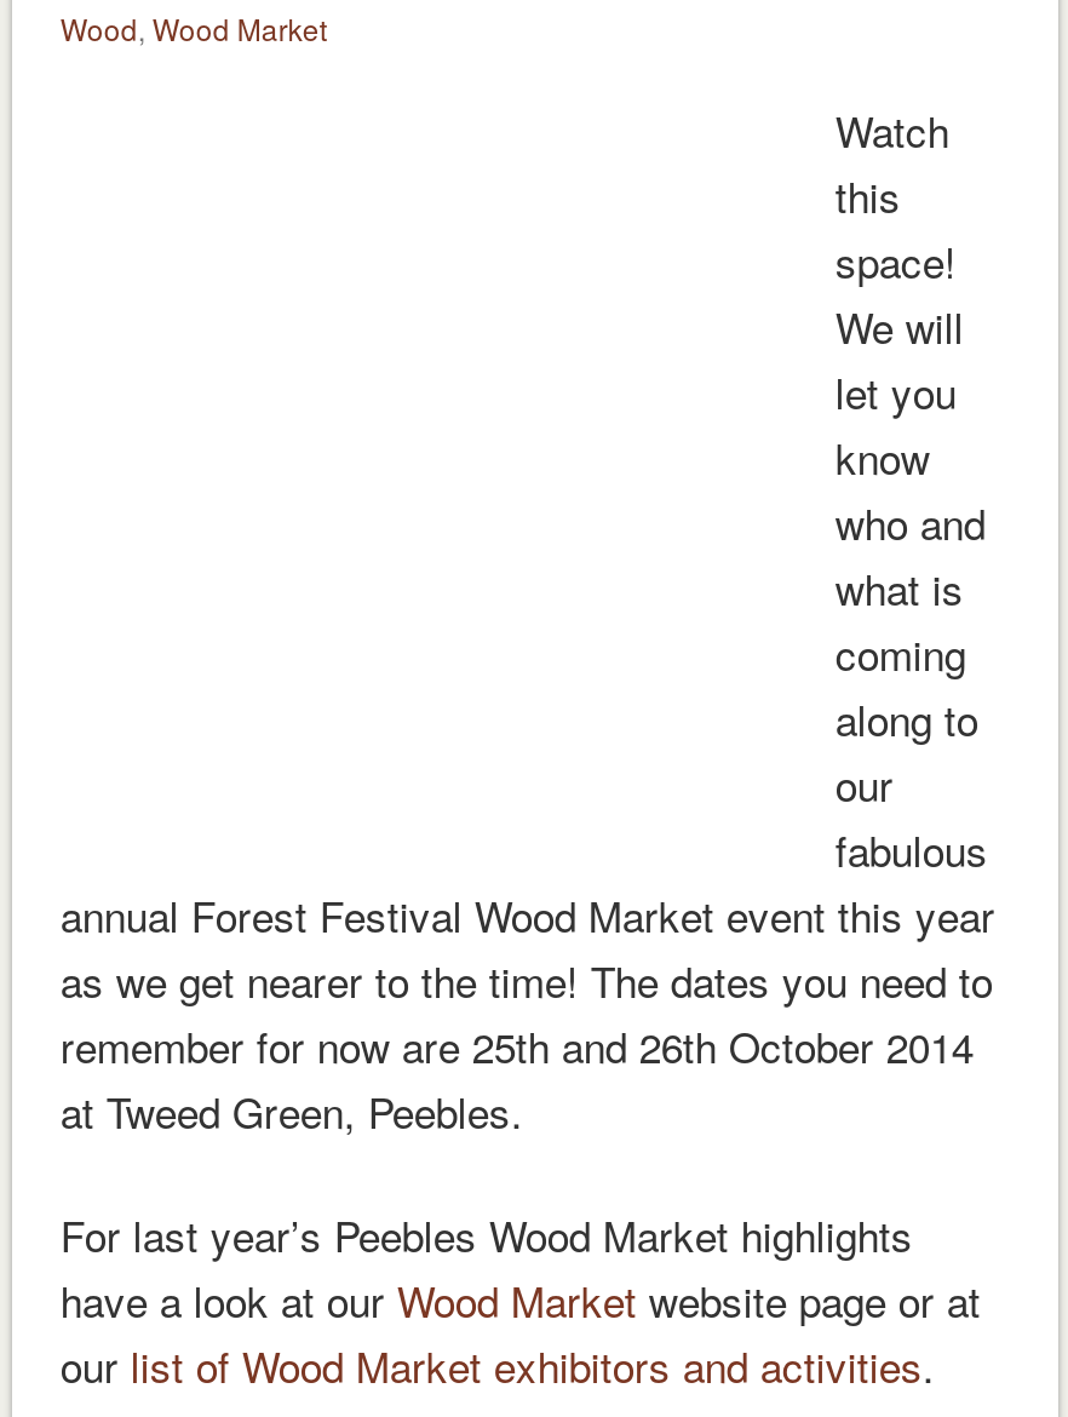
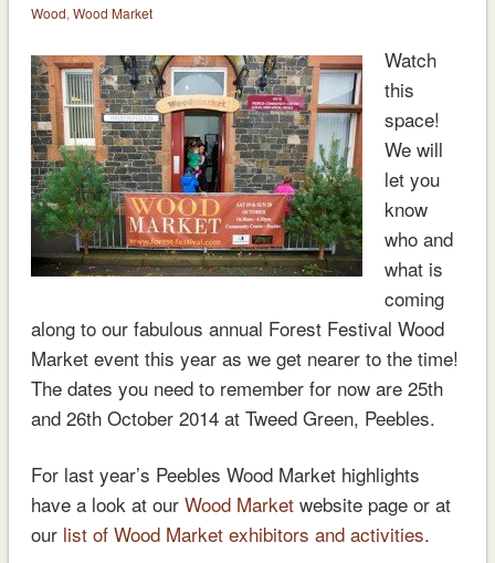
+ [image]
